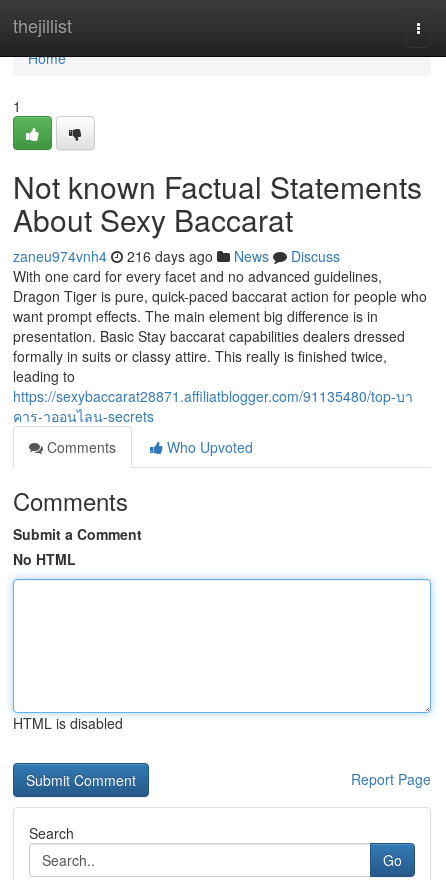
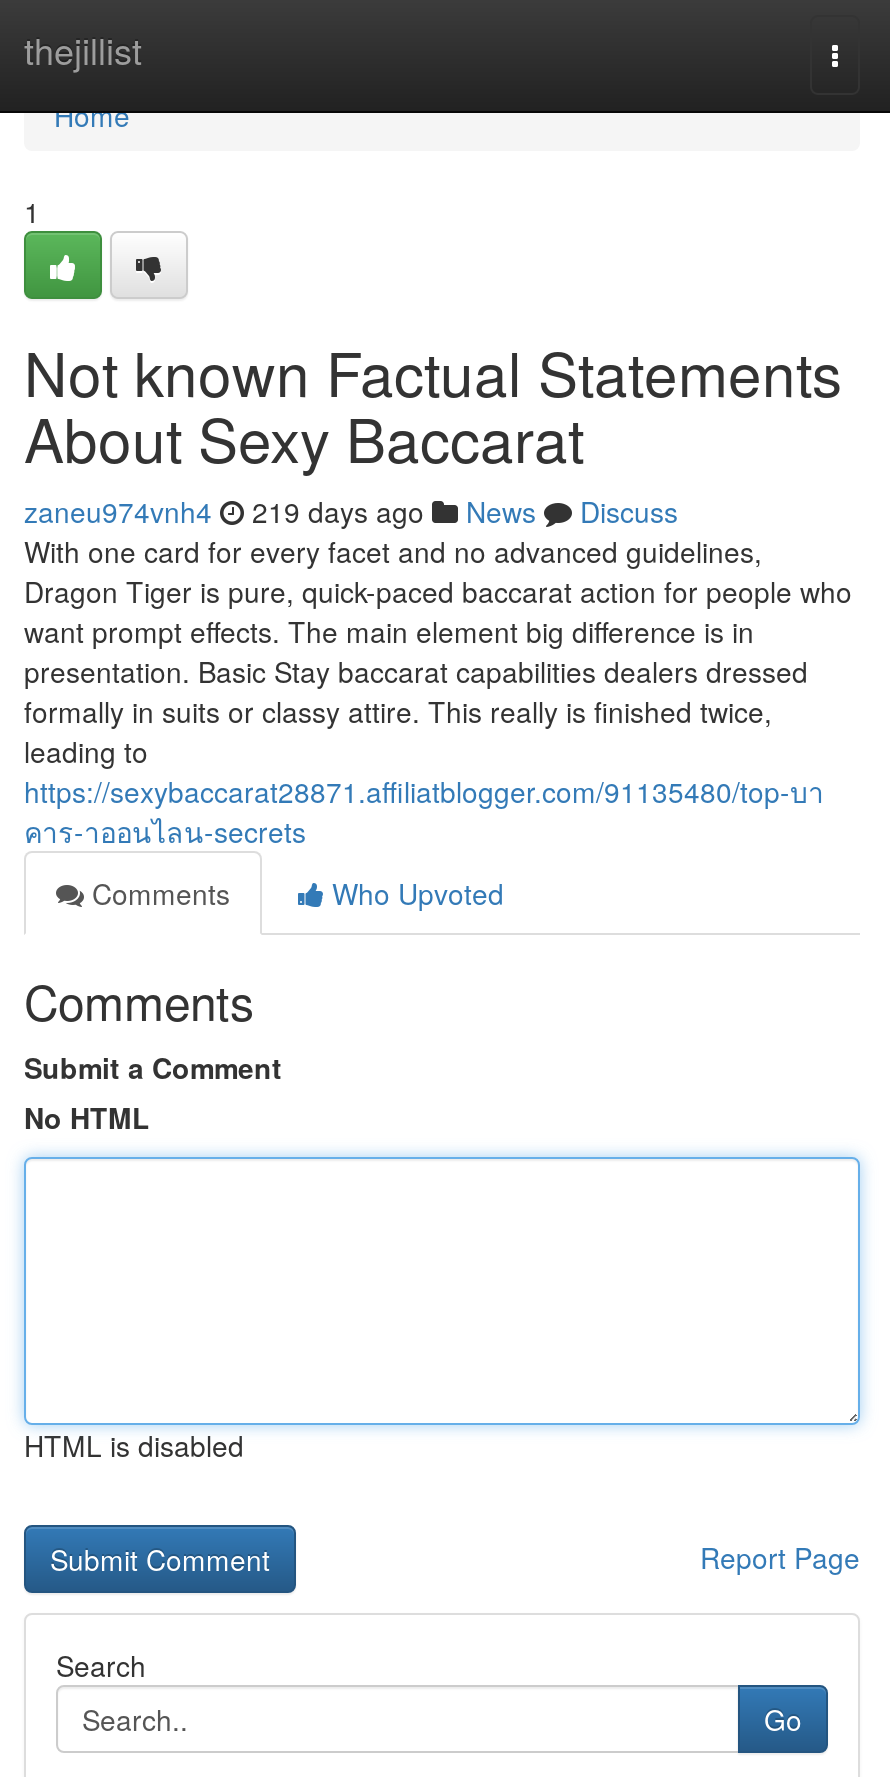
- zaneu974vnh4 216 days ago News Discuss
+ zaneu974vnh4 219 days ago News Discuss
